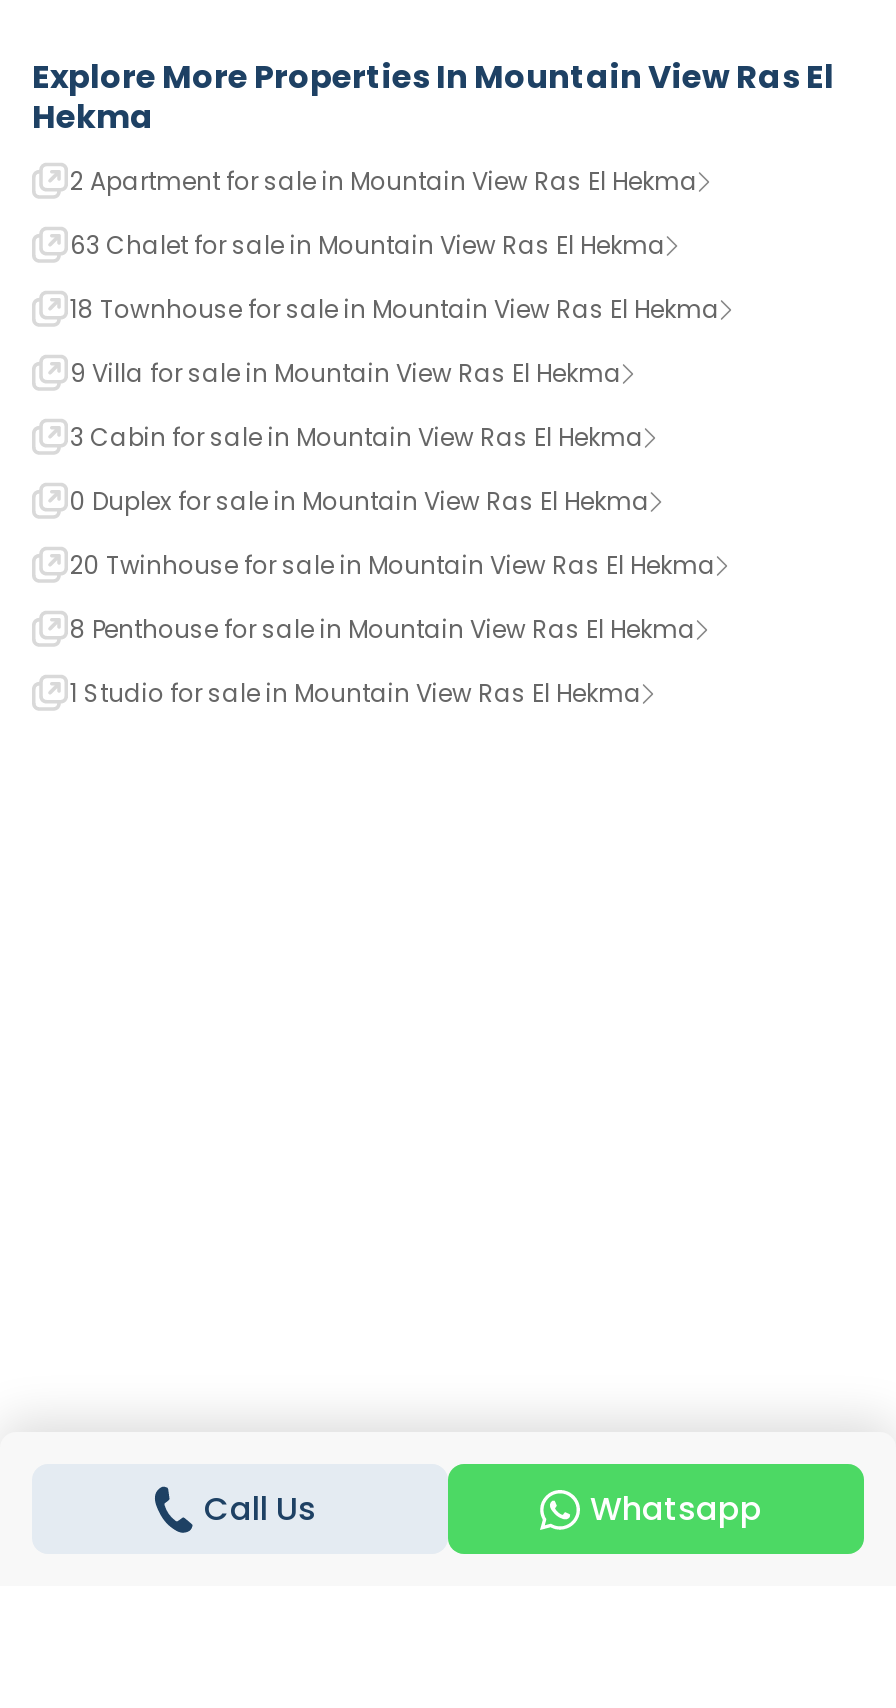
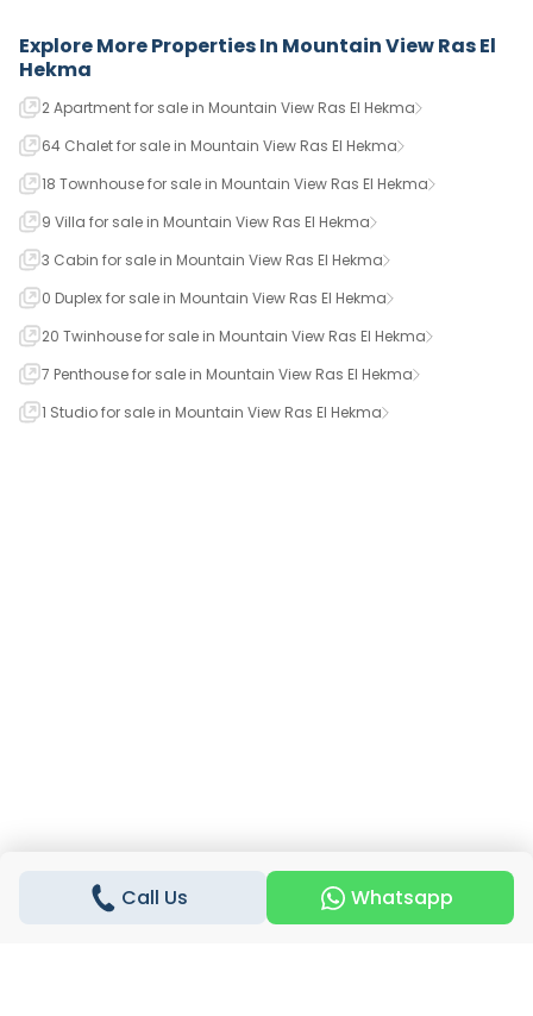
- 63 Chalet for sale in Mountain View Ras El Hekma
+ 64 Chalet for sale in Mountain View Ras El Hekma

- 8 Penthouse for sale in Mountain View Ras El Hekma
+ 7 Penthouse for sale in Mountain View Ras El Hekma
